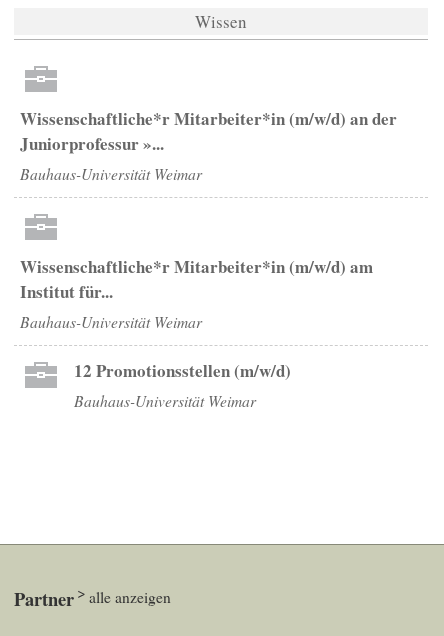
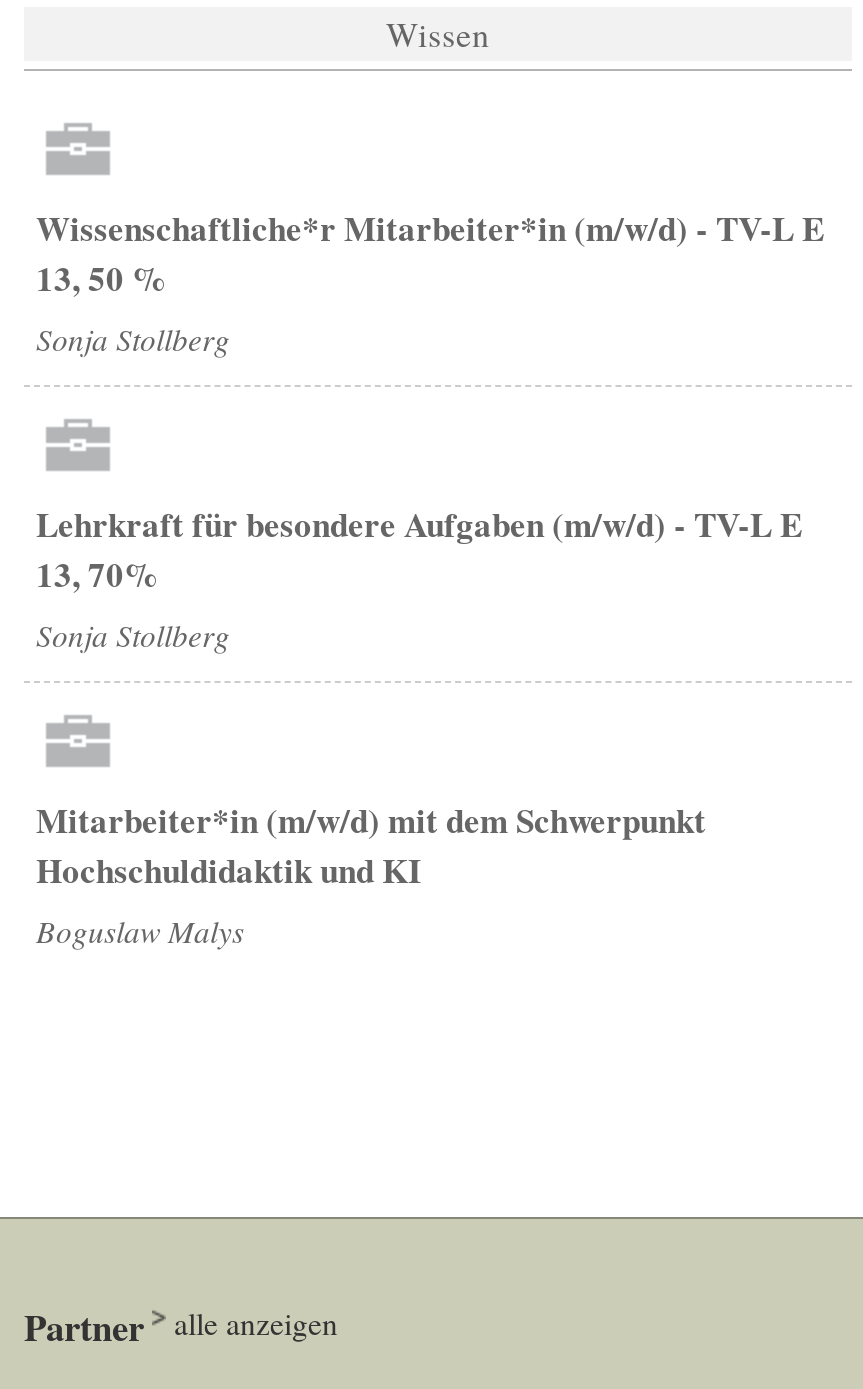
- Wissenschaftliche*r Mitarbeiter*in (m/w/d) an der
- Juniorprofessur »...
- Bauhaus-Universität Weimar
+ Wissenschaftliche*r Mitarbeiter*in (m/w/d) - TV-L E
+ 13, 50 %
+ Sonja Stollberg

- Wissenschaftliche*r Mitarbeiter*in (m/w/d) am
- Institut für...
- Bauhaus-Universität Weimar
+ Lehrkraft für besondere Aufgaben (m/w/d) - TV-L E
+ 13, 70%
+ Sonja Stollberg

- 12 Promotionsstellen (m/w/d)
- Bauhaus-Universität Weimar
+ Mitarbeiter*in (m/w/d) mit dem Schwerpunkt
+ Hochschuldidaktik und KI
+ Boguslaw Malys
